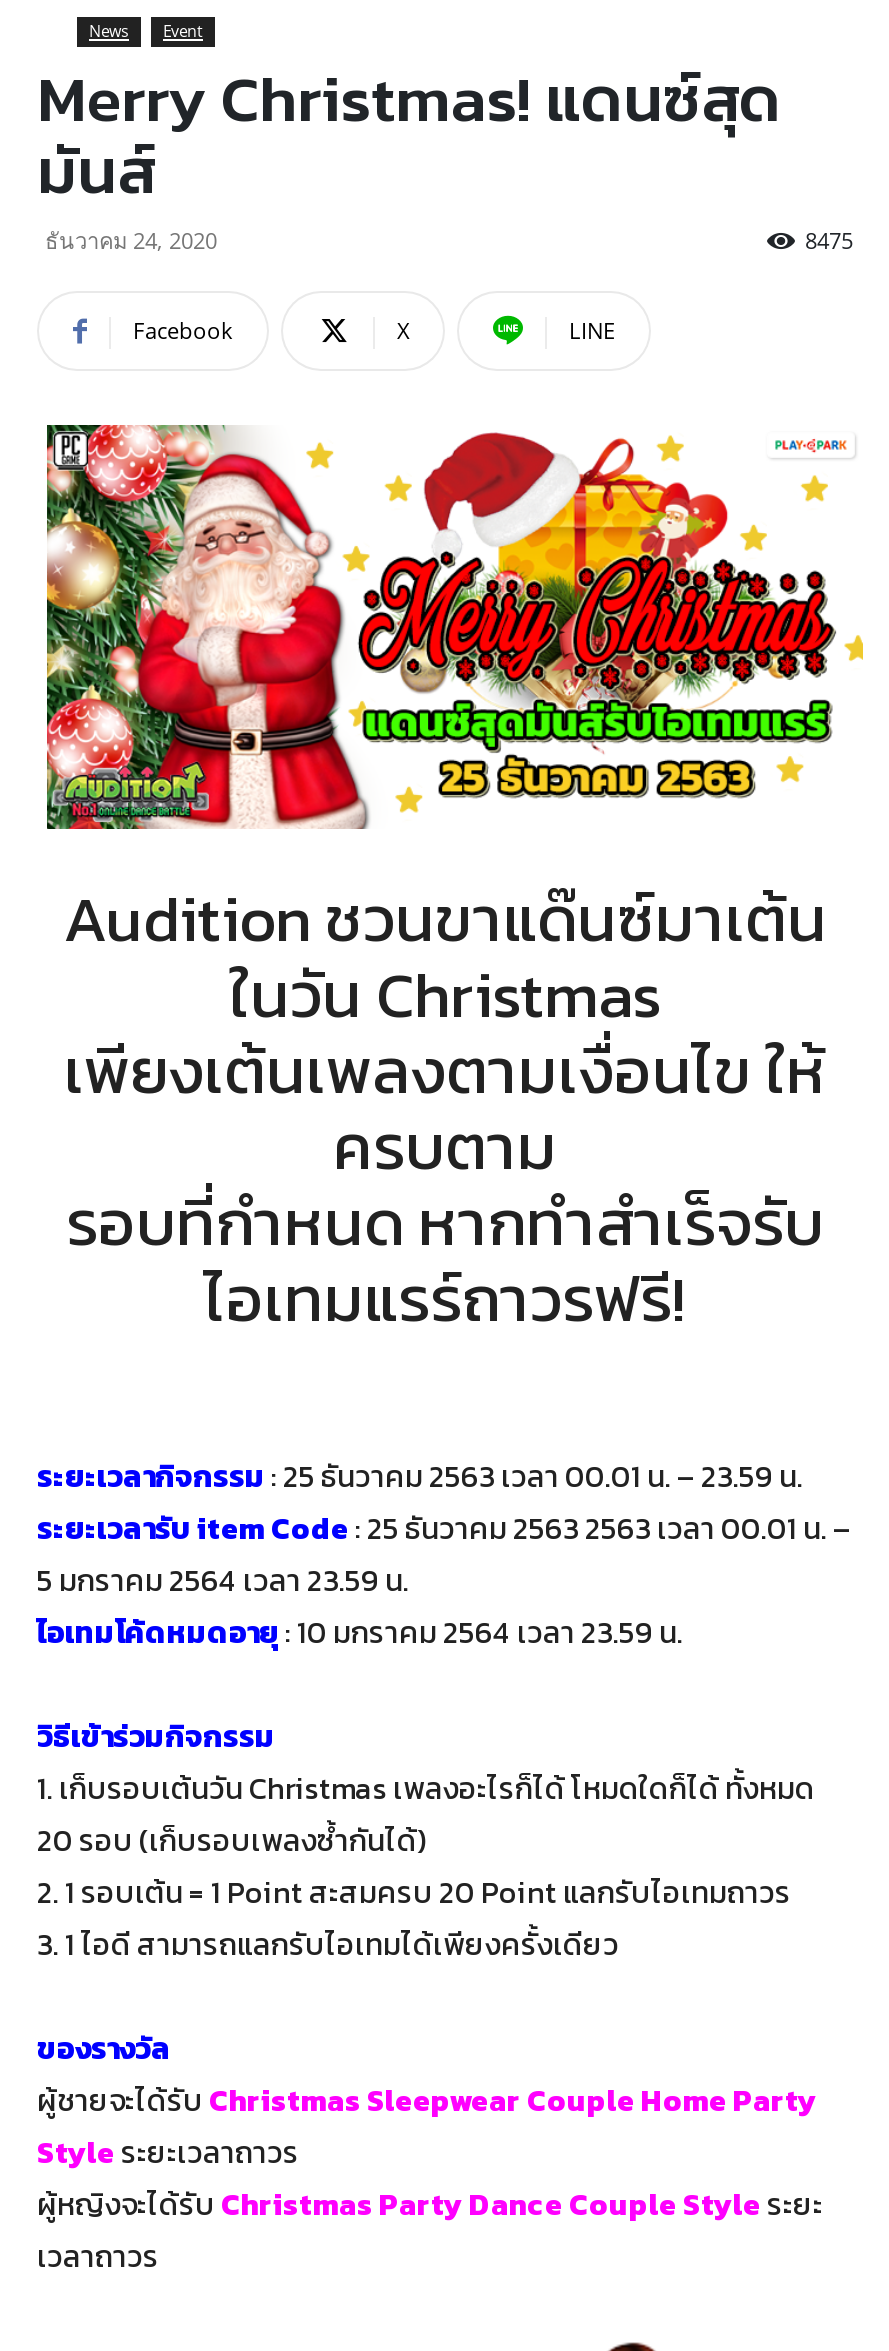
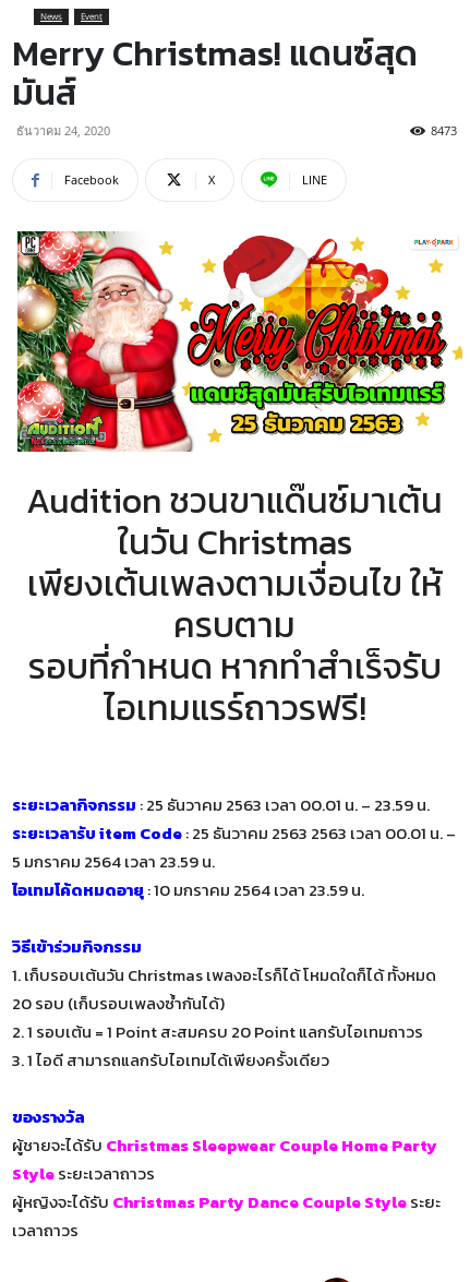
- 8475
+ 8473
